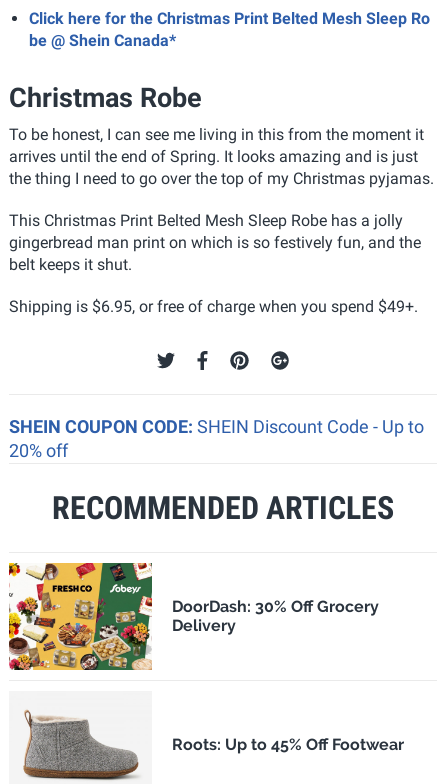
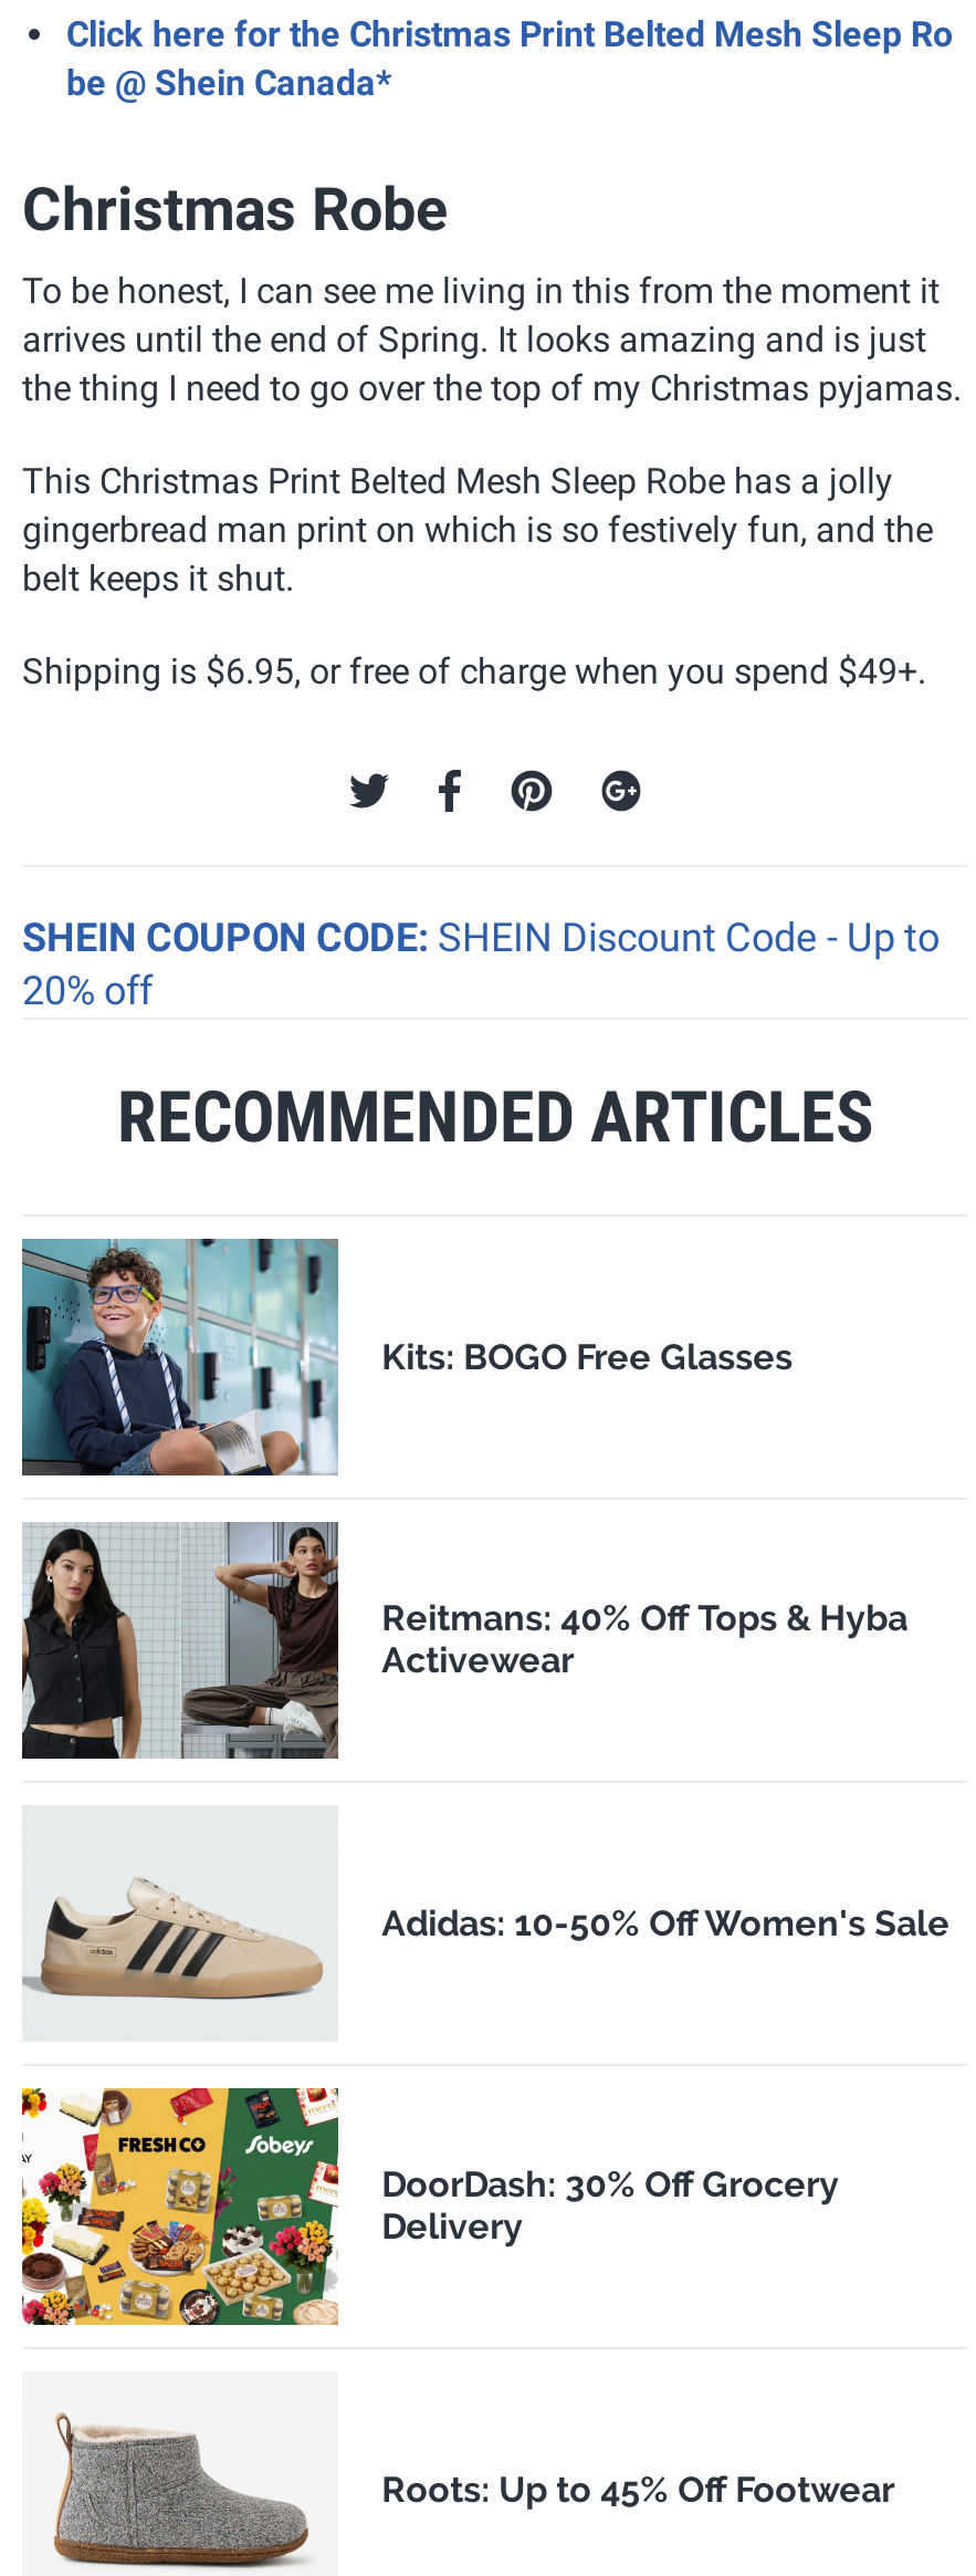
+ [image]
+ Kits: BOGO Free Glasses

+ [image]
+ Reitmans: 40% Off Tops & Hyba
+ Activewear

+ [image]
+ Adidas: 10-50% Off Women's Sale
